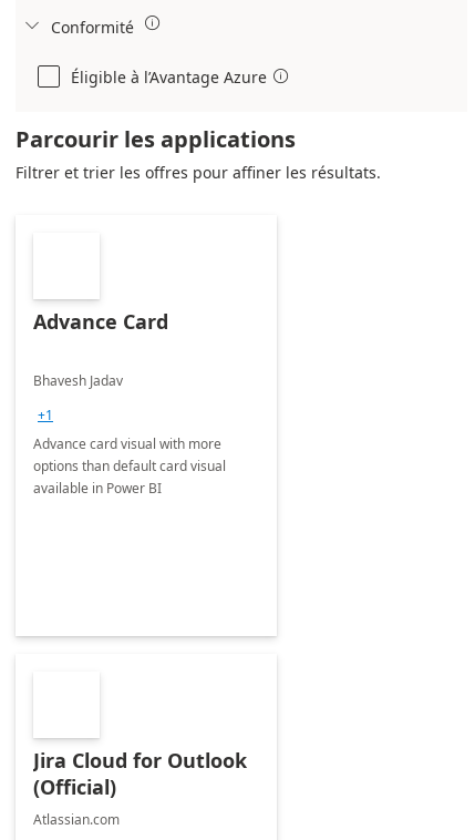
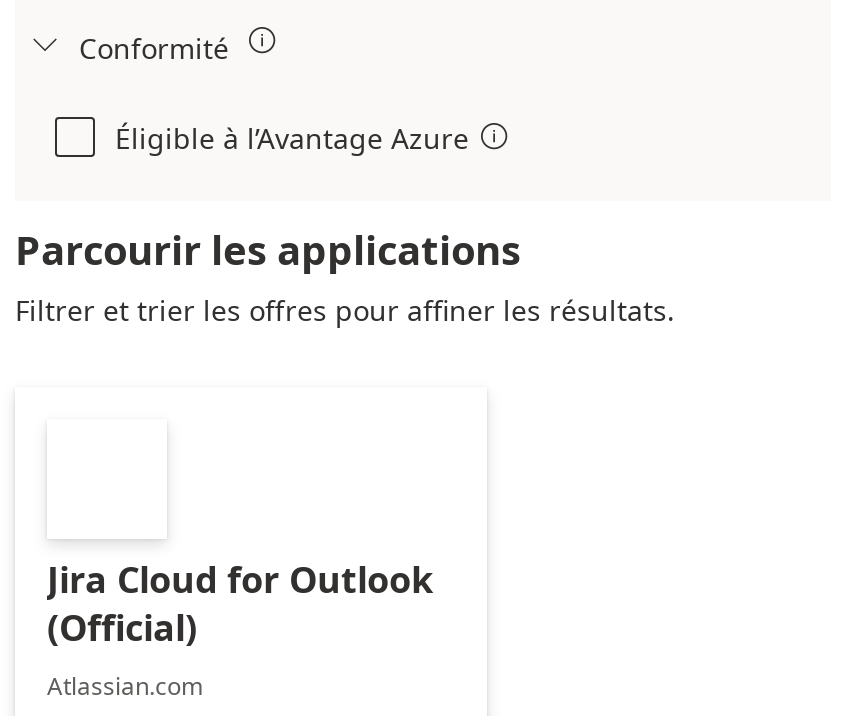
- Advance Card
- Bhavesh Jadav
- +1
- Advance card visual with more
- options than default card visual
- available in Power BI
